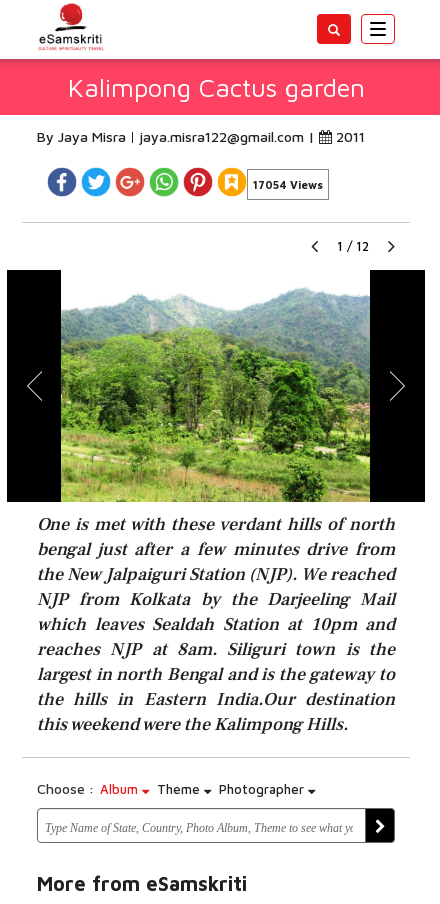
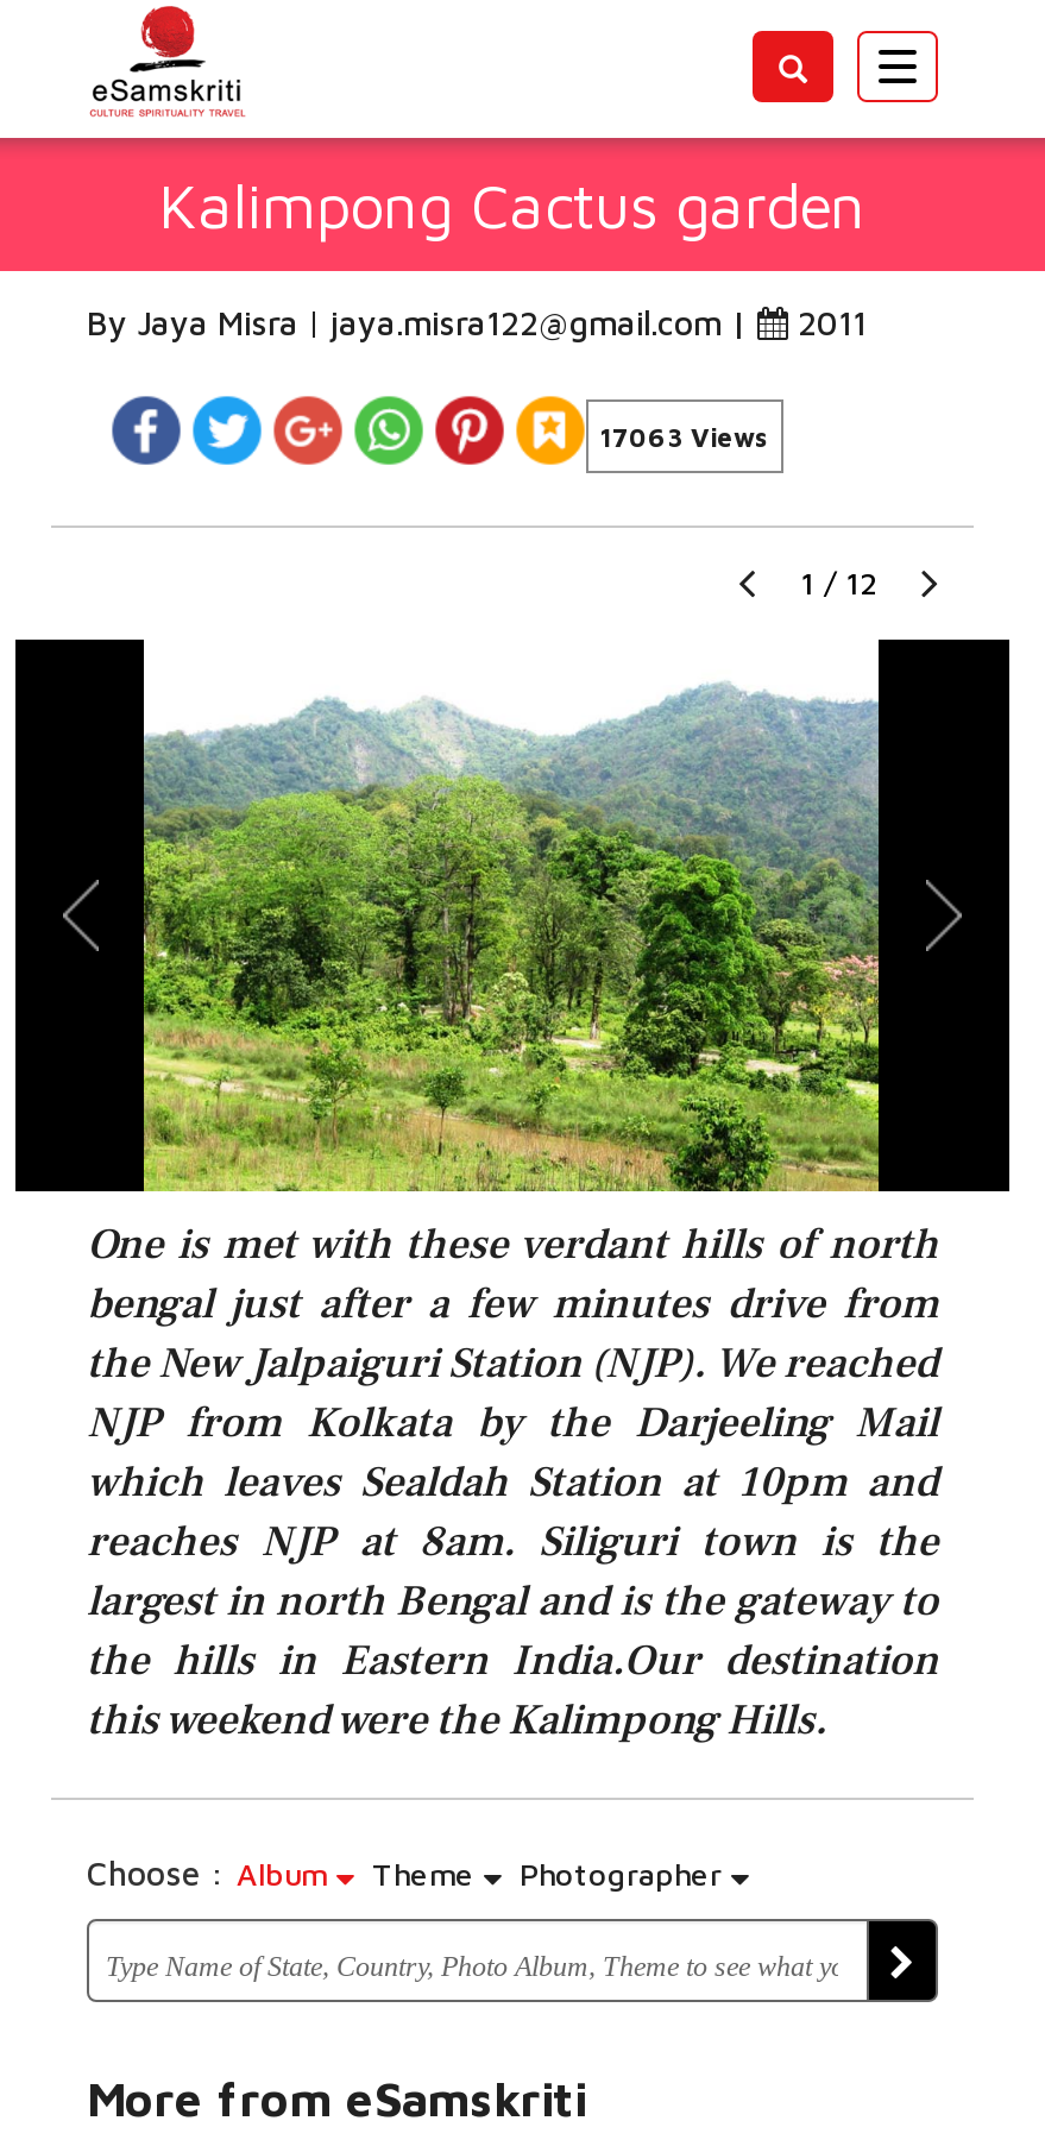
- 17054 Views
+ 17063 Views
